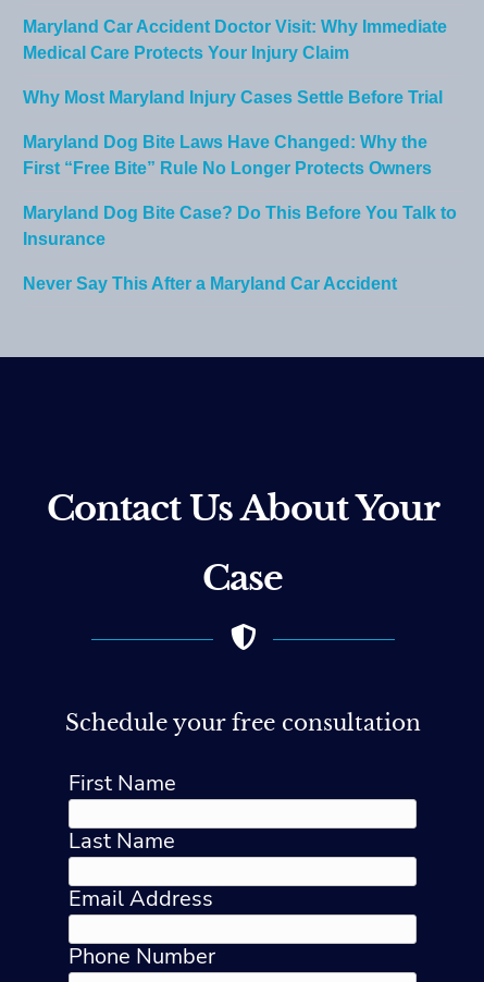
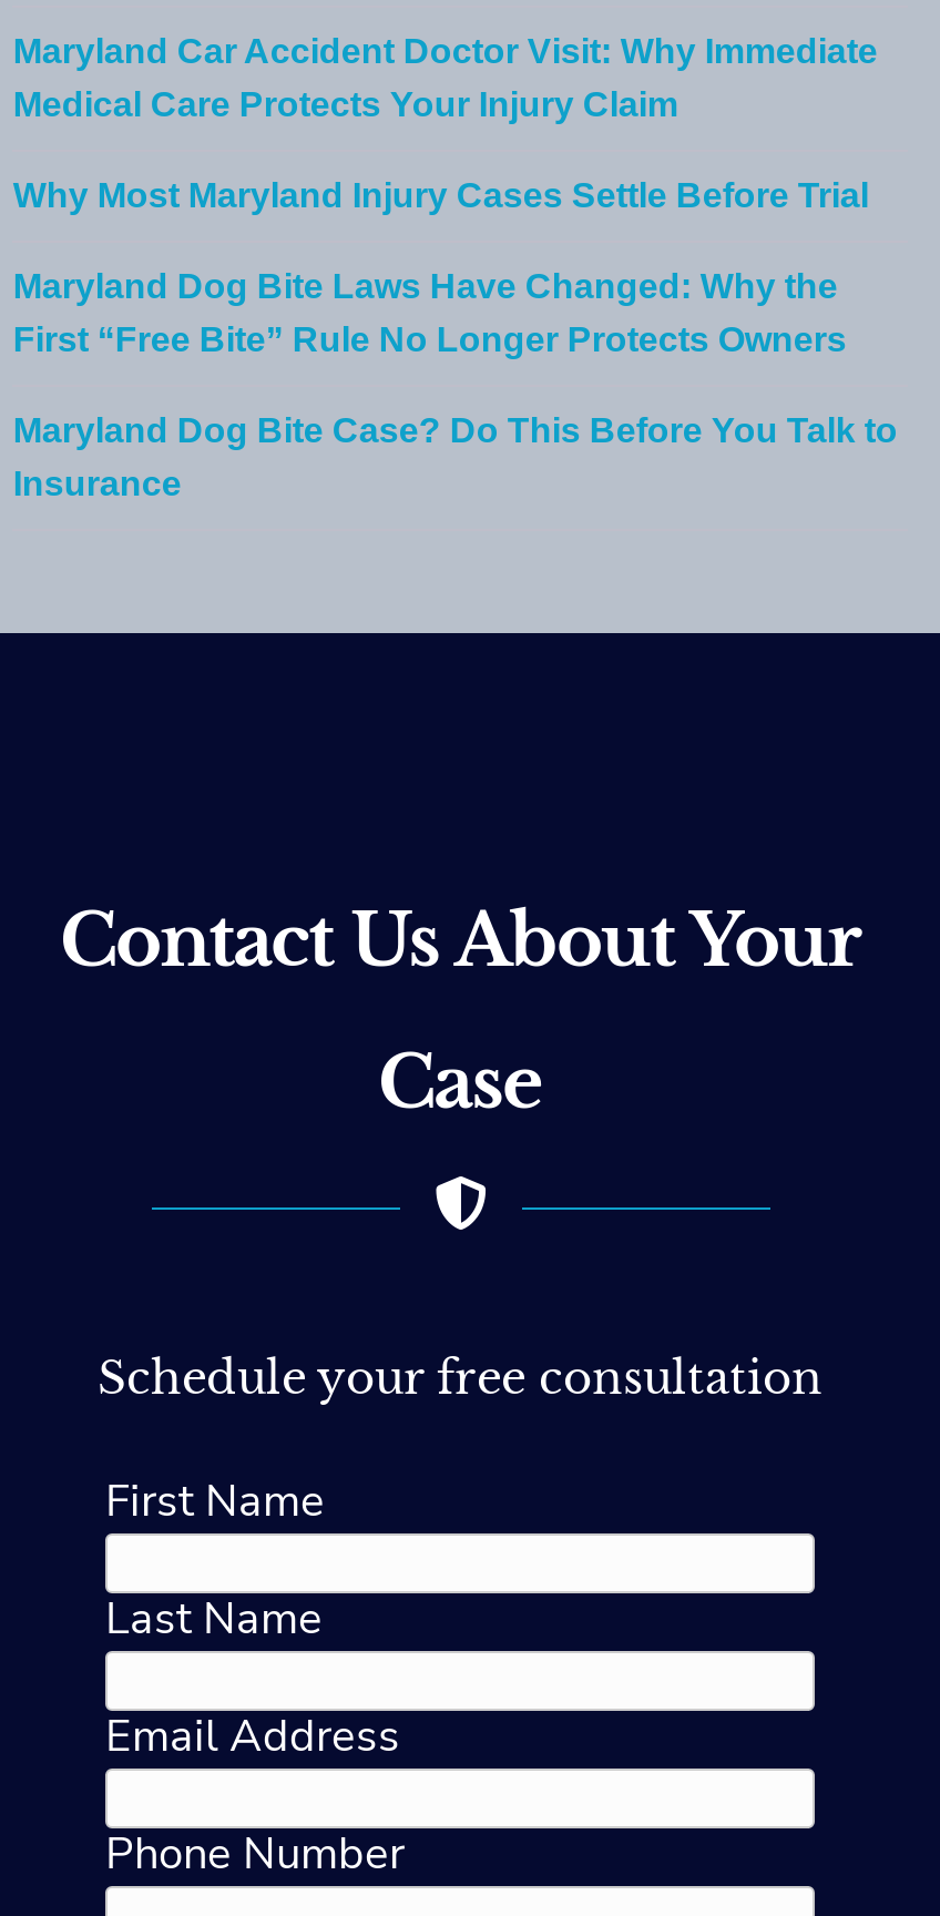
- Never Say This After a Maryland Car Accident
